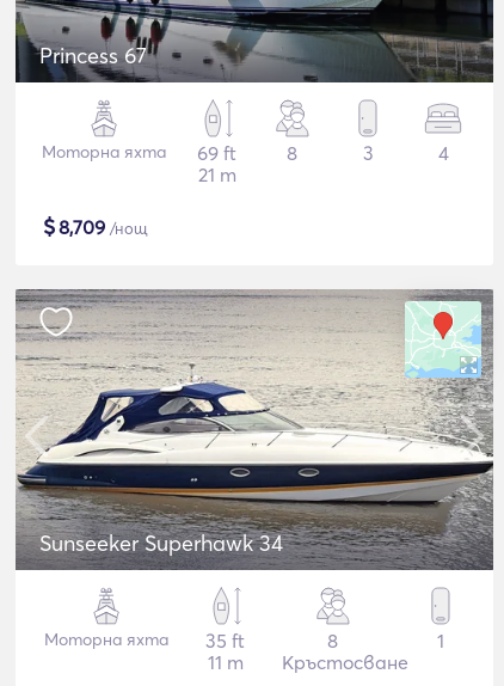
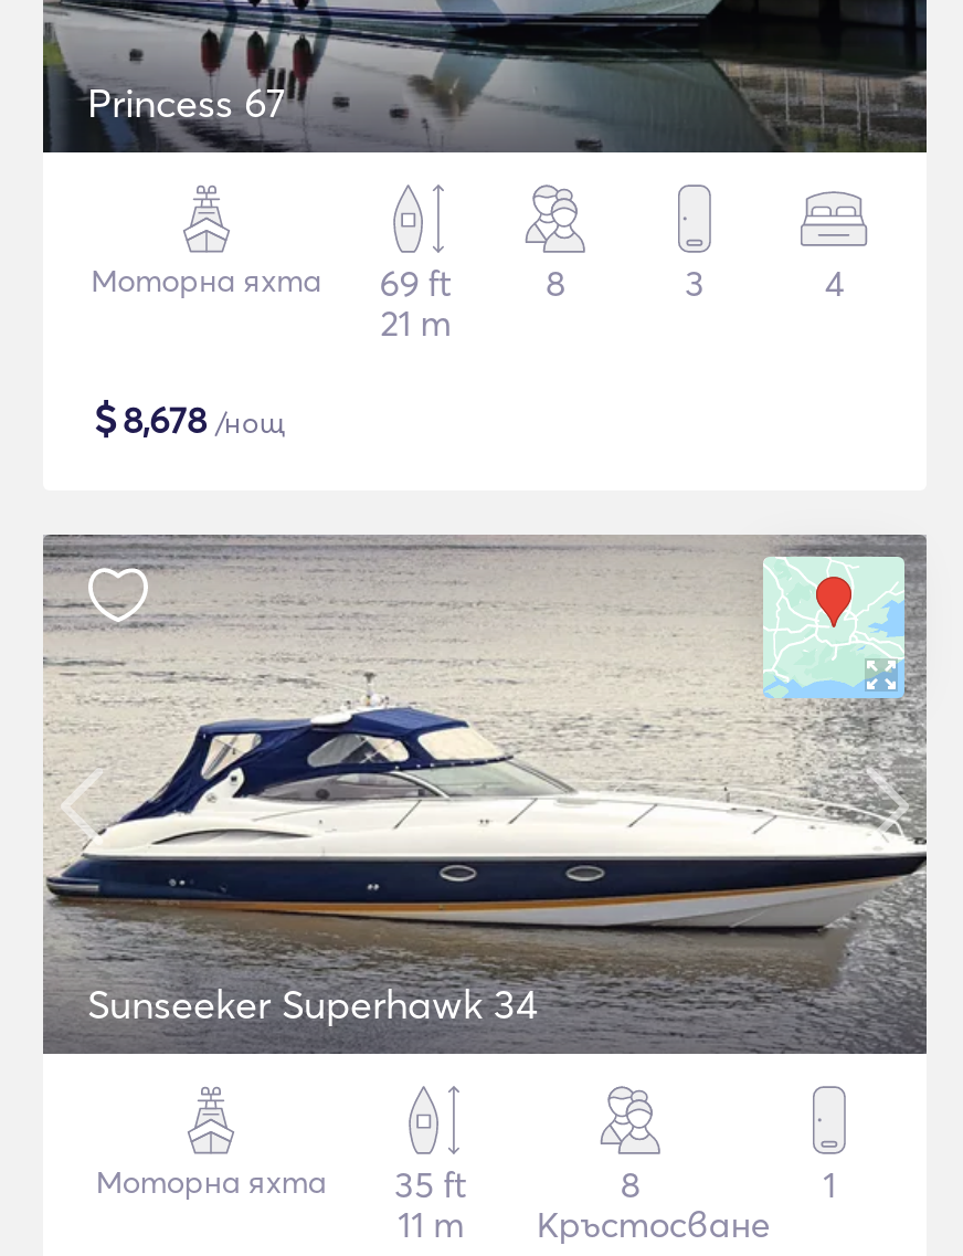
- $8,709 /нощ
+ $8,678 /нощ
